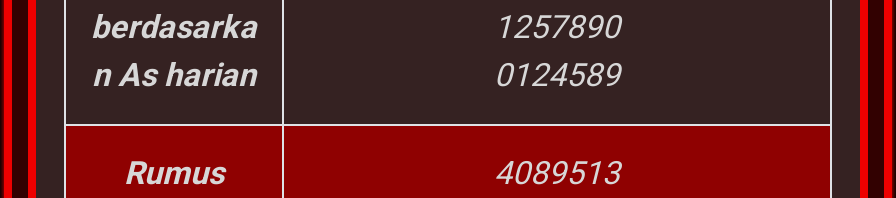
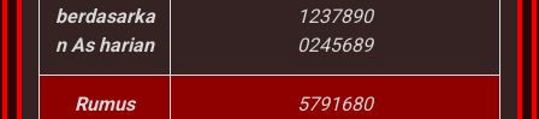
- 1257890
+ 1237890

- 0124589
+ 0245689

- 4089513
+ 5791680
